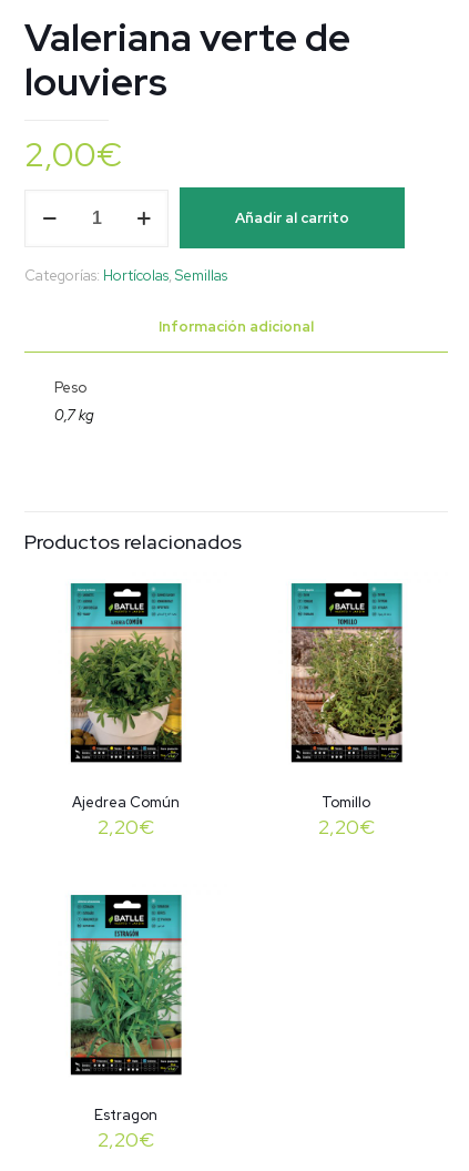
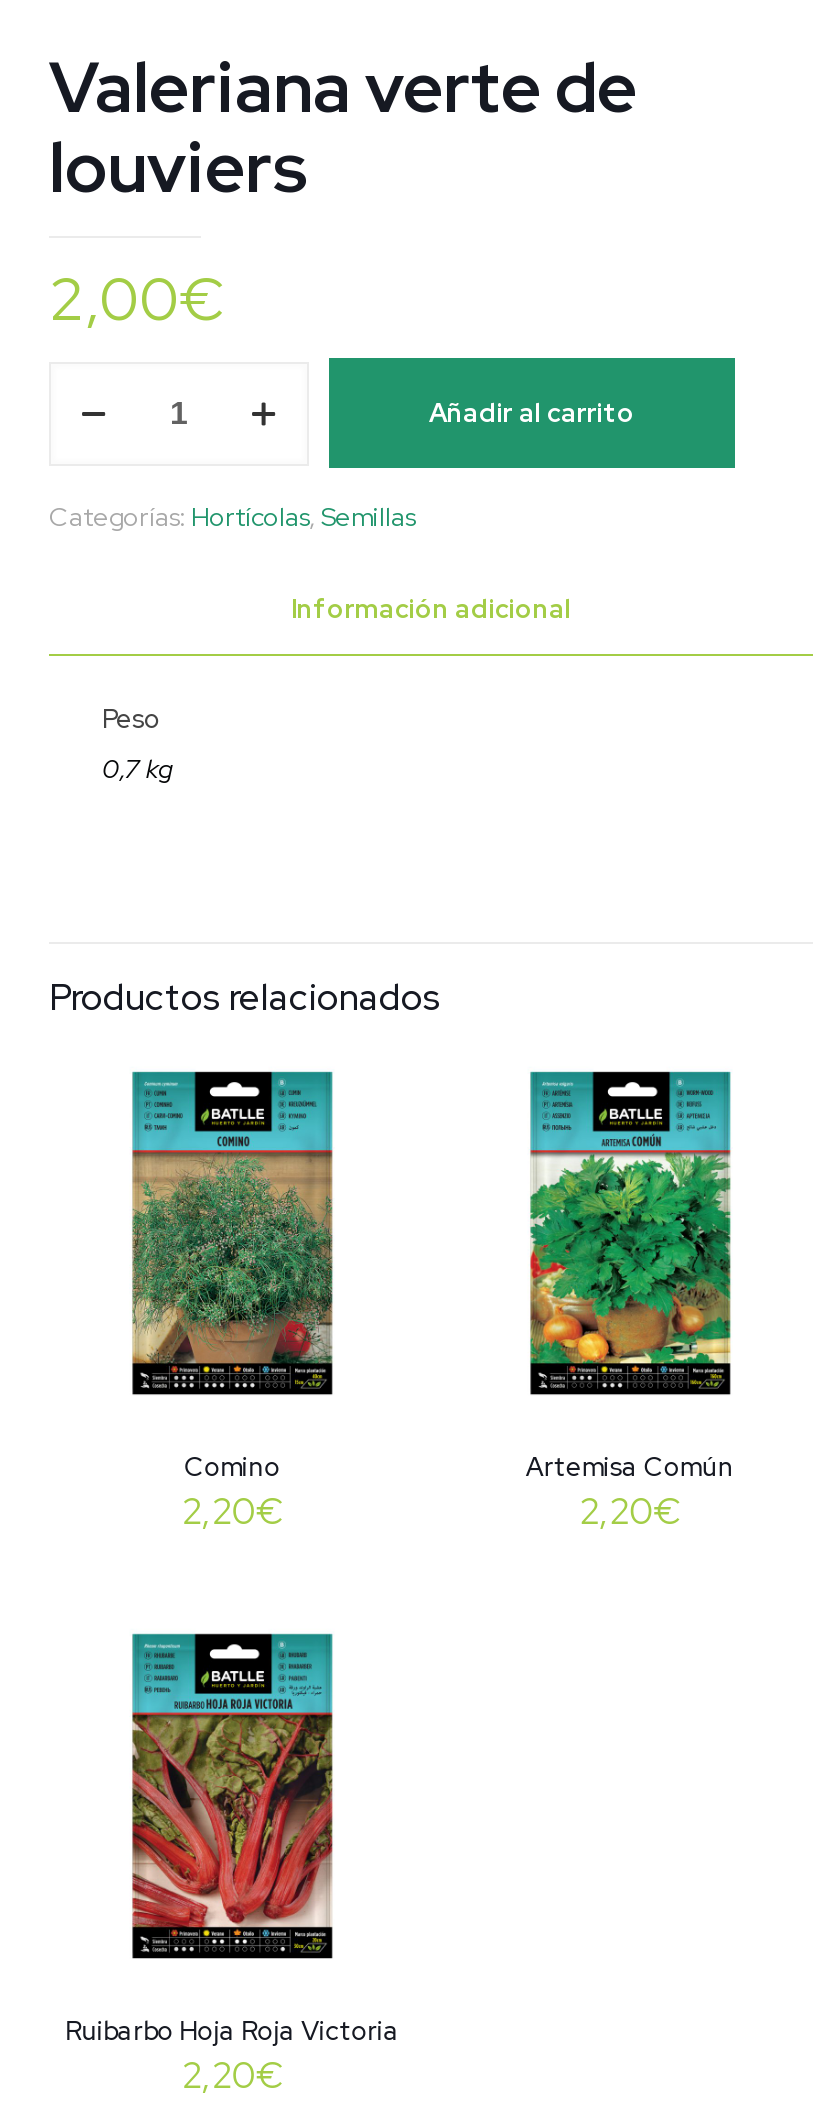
- [image]
+ [image]

- [image]
+ [image]

- Ajedrea Común
+ Comino

- Tomillo
+ Artemisa Común

- [image]
- Estragon
+ [image]
+ Ruibarbo Hoja Roja Victoria
